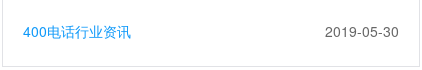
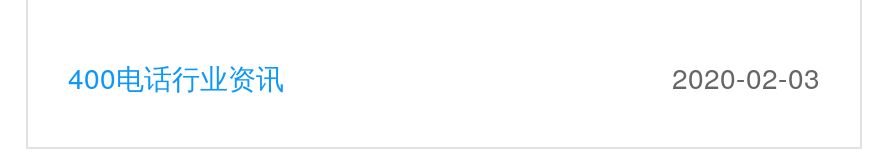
- 2019-05-30
+ 2020-02-03
